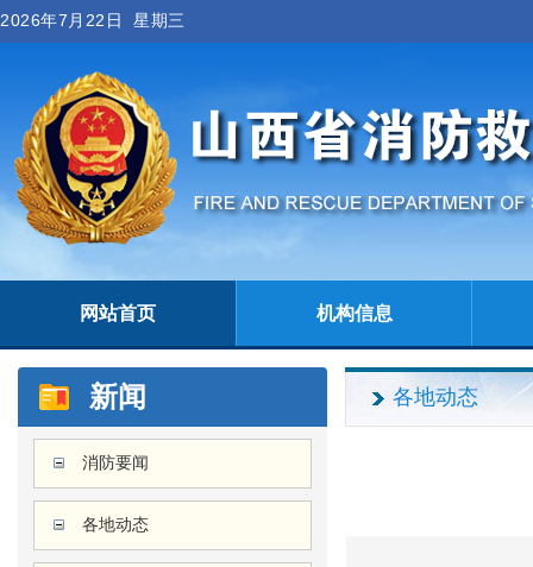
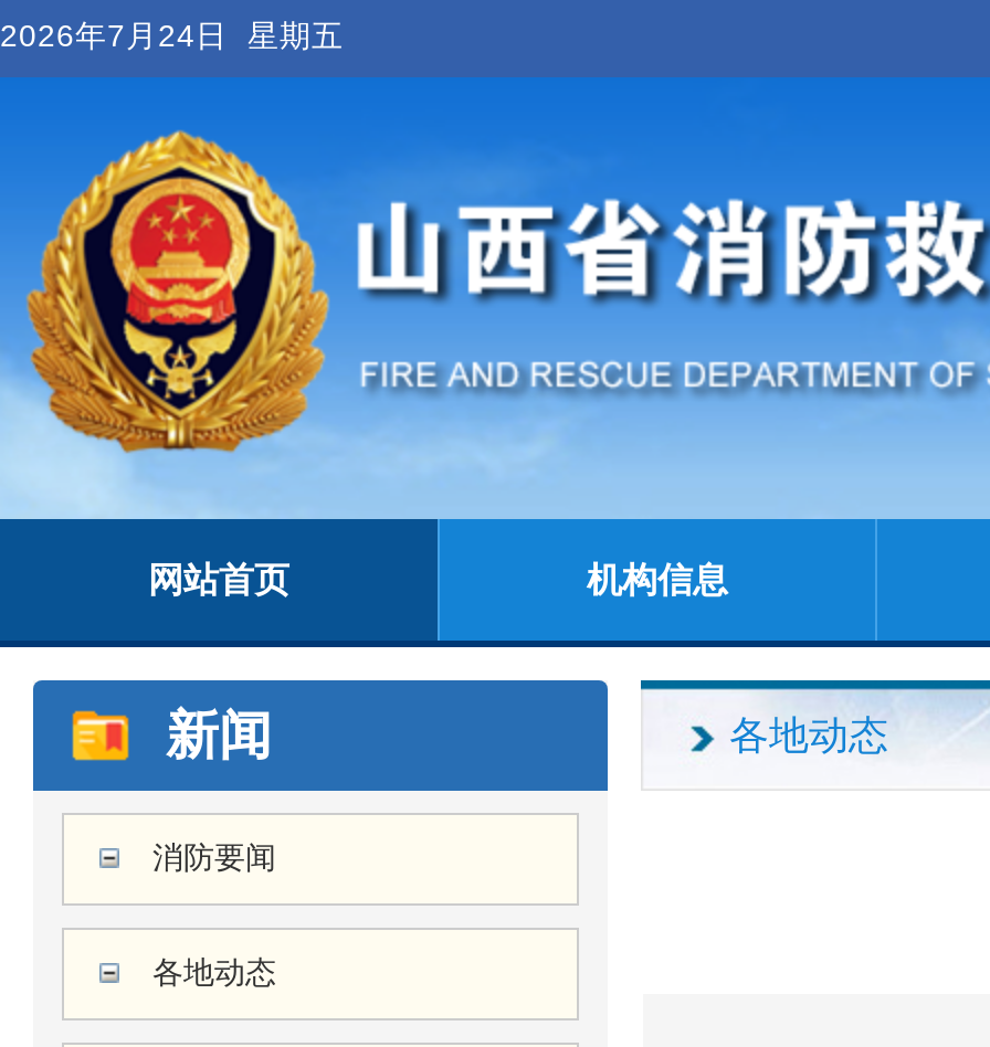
- 2026年7月22日 星期三
+ 2026年7月24日 星期五
